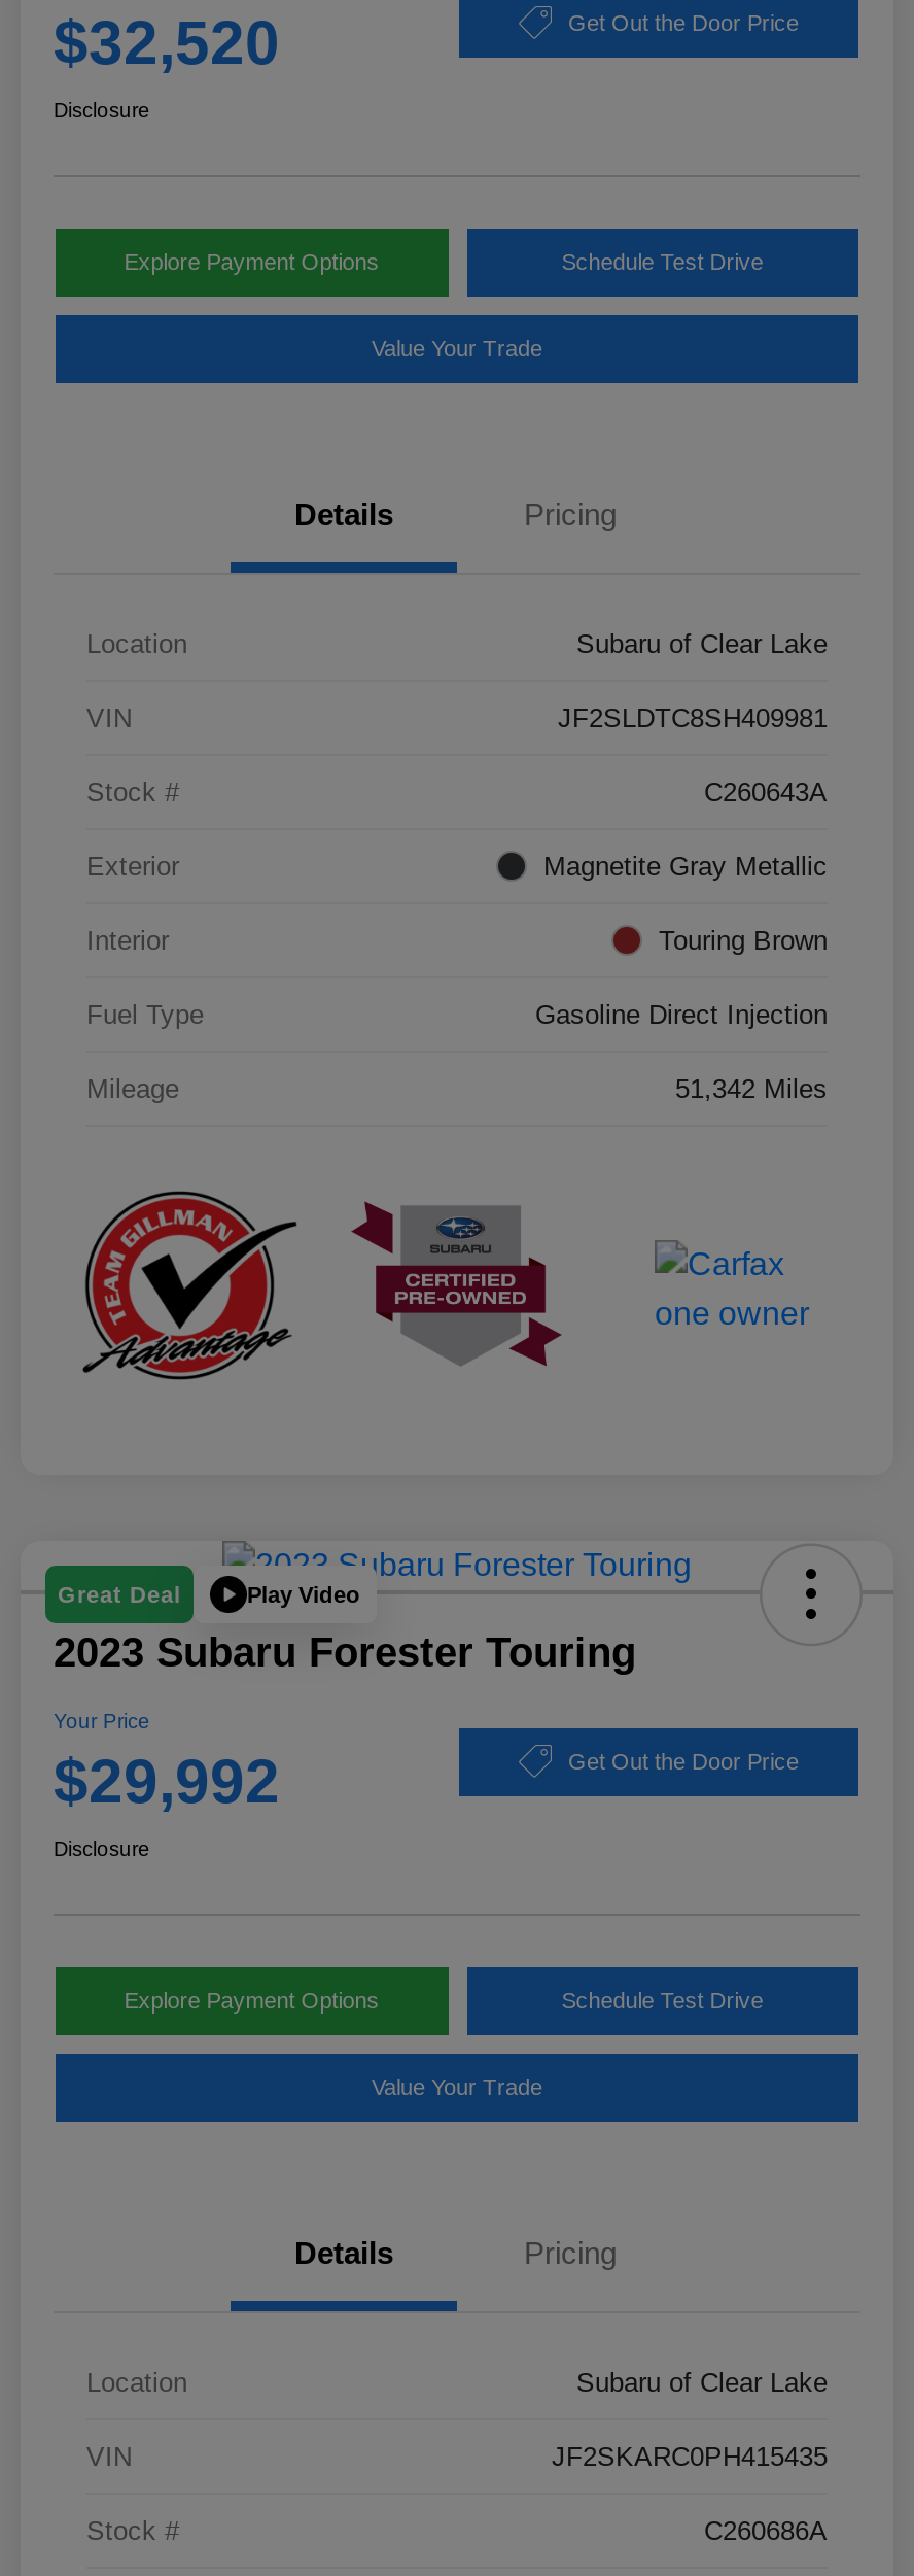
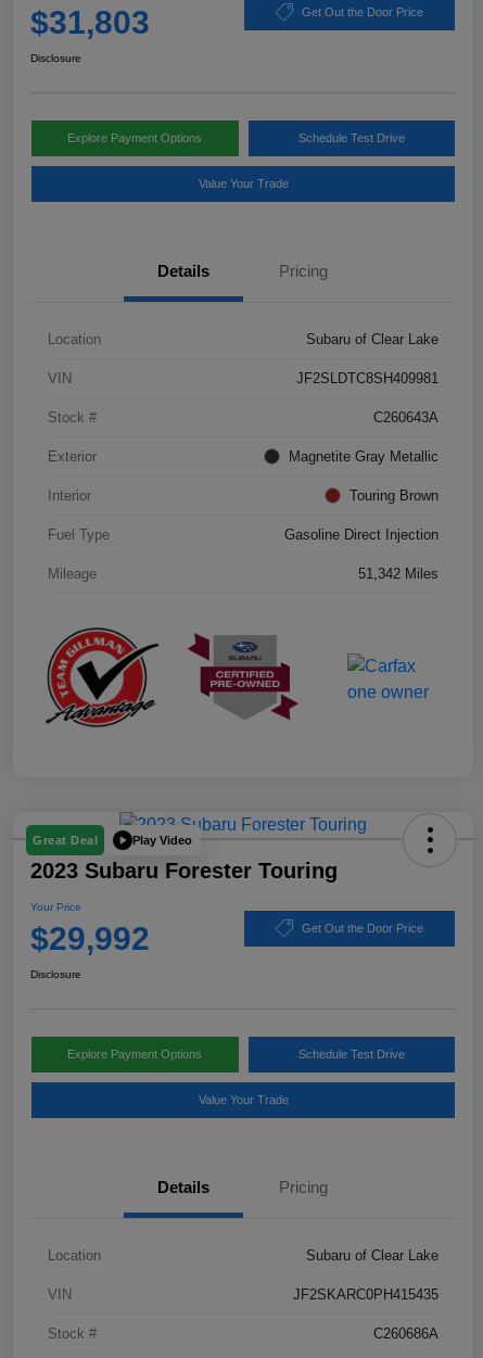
- $32,520
+ $31,803
